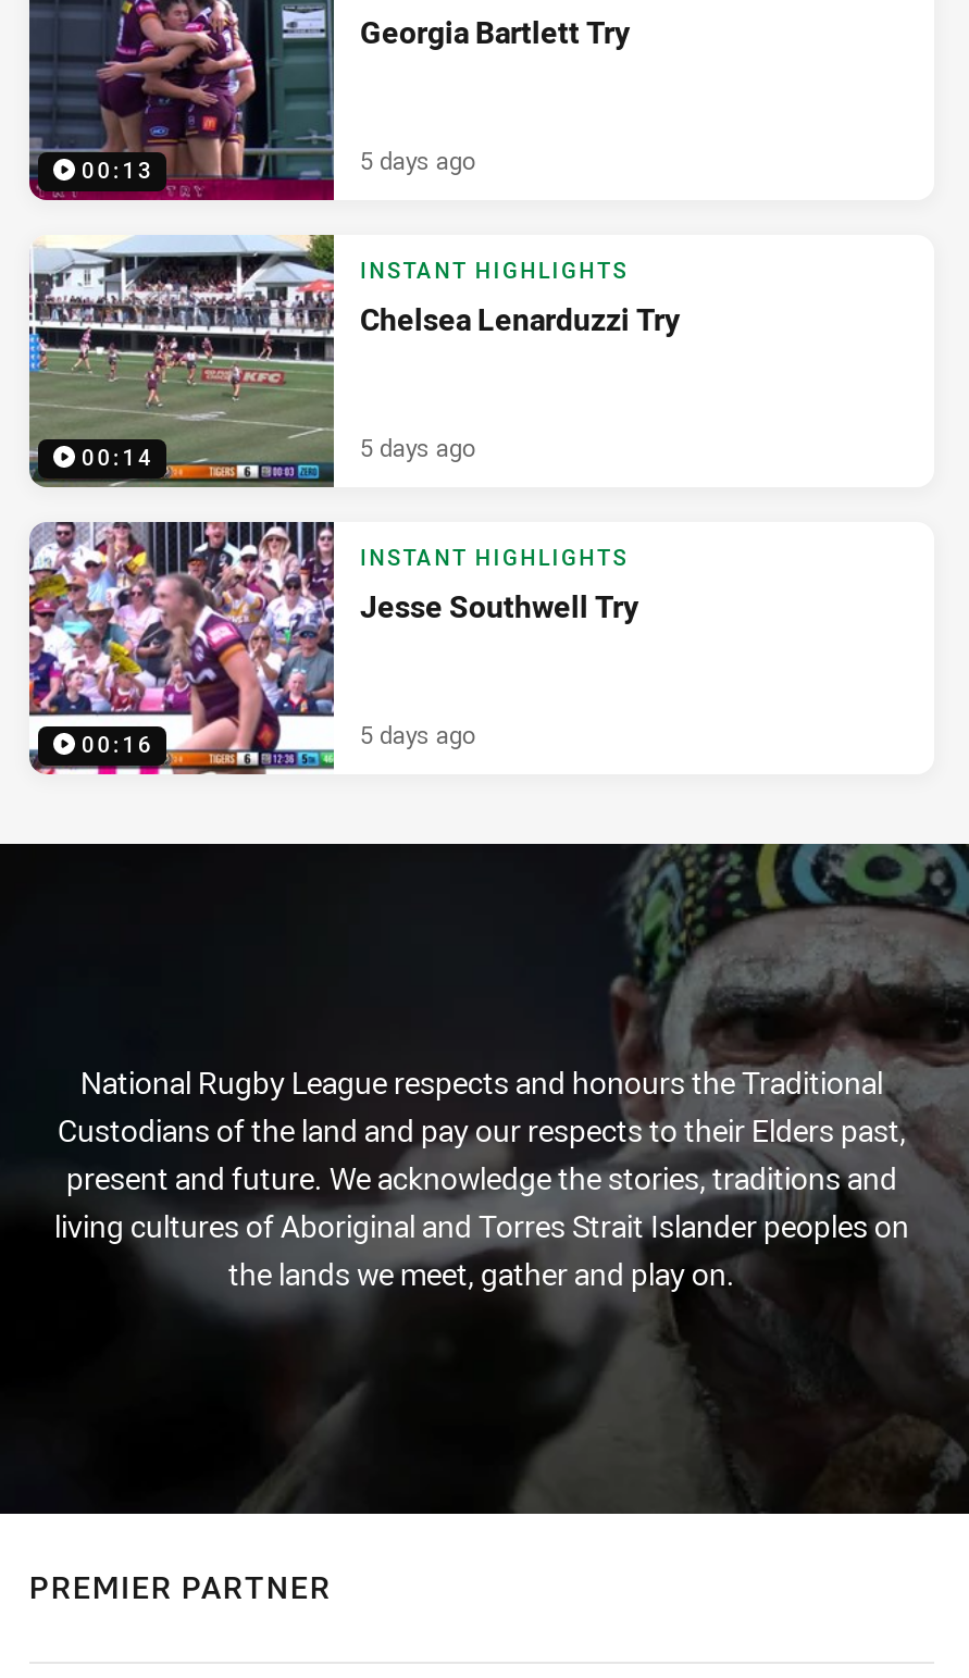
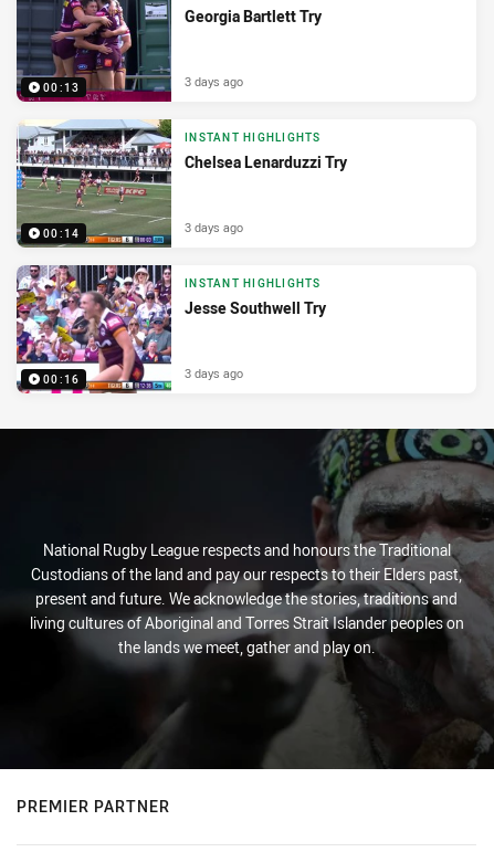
- 5 days ago
+ 3 days ago

- 5 days ago
+ 3 days ago

- 5 days ago
+ 3 days ago
